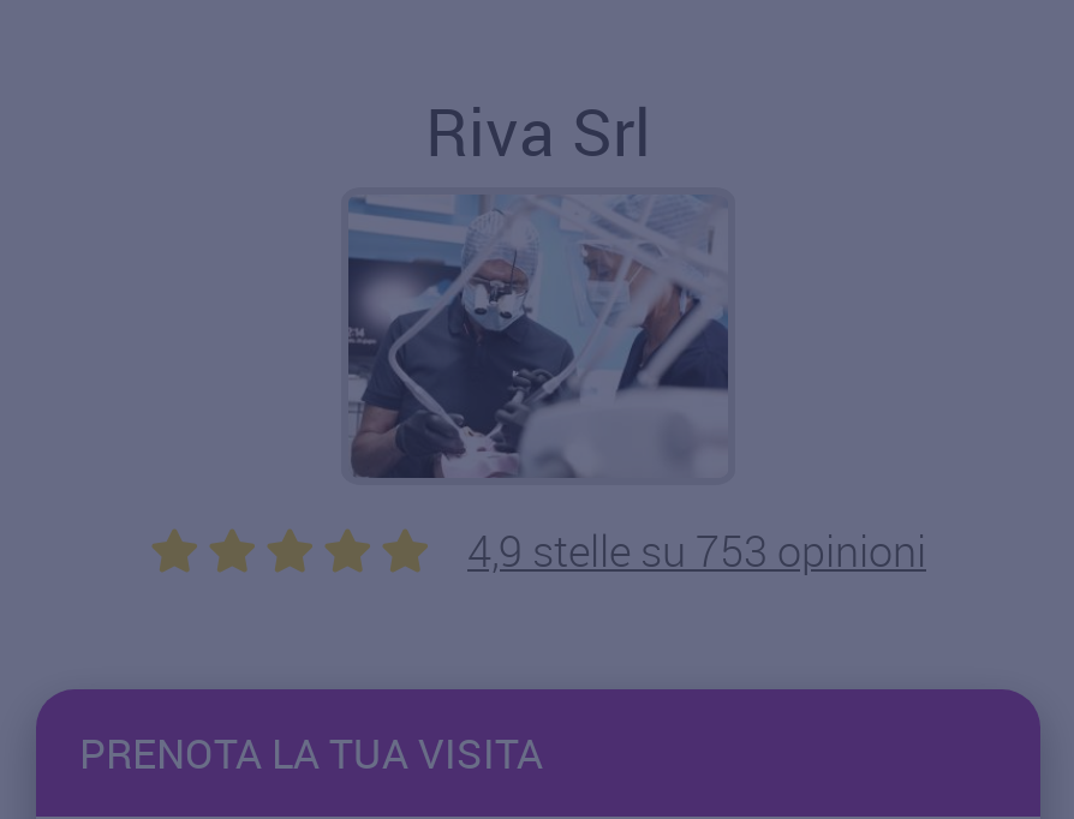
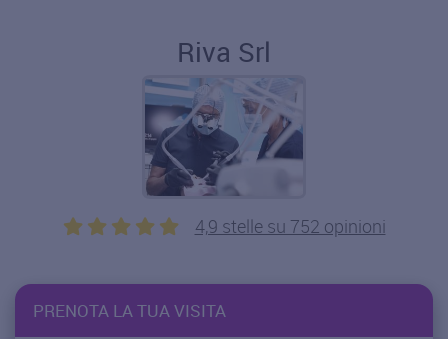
- 4,9 stelle su 753 opinioni
+ 4,9 stelle su 752 opinioni
